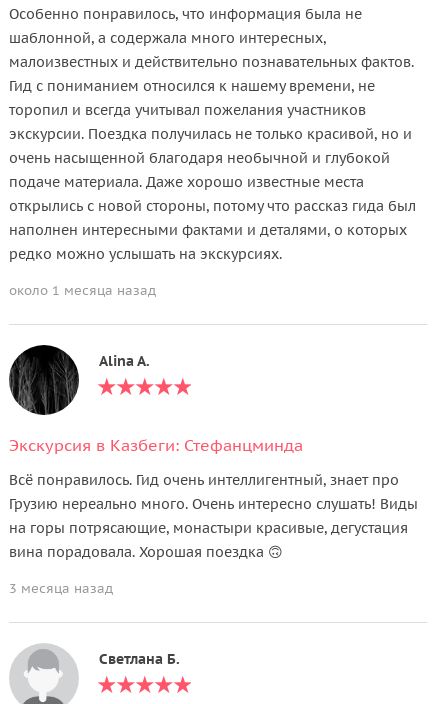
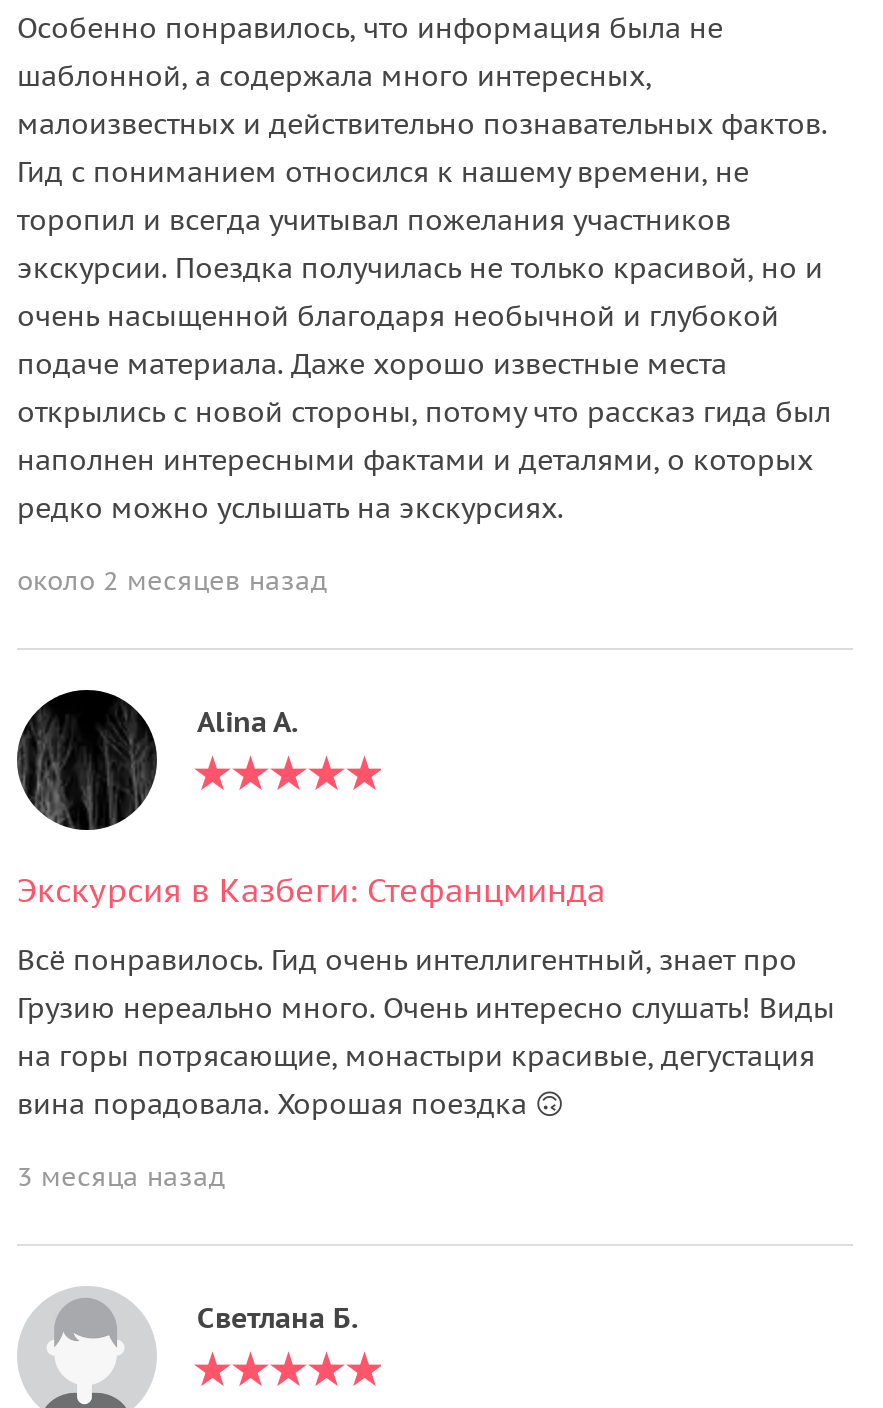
- около 1 месяца назад
+ около 2 месяцев назад
